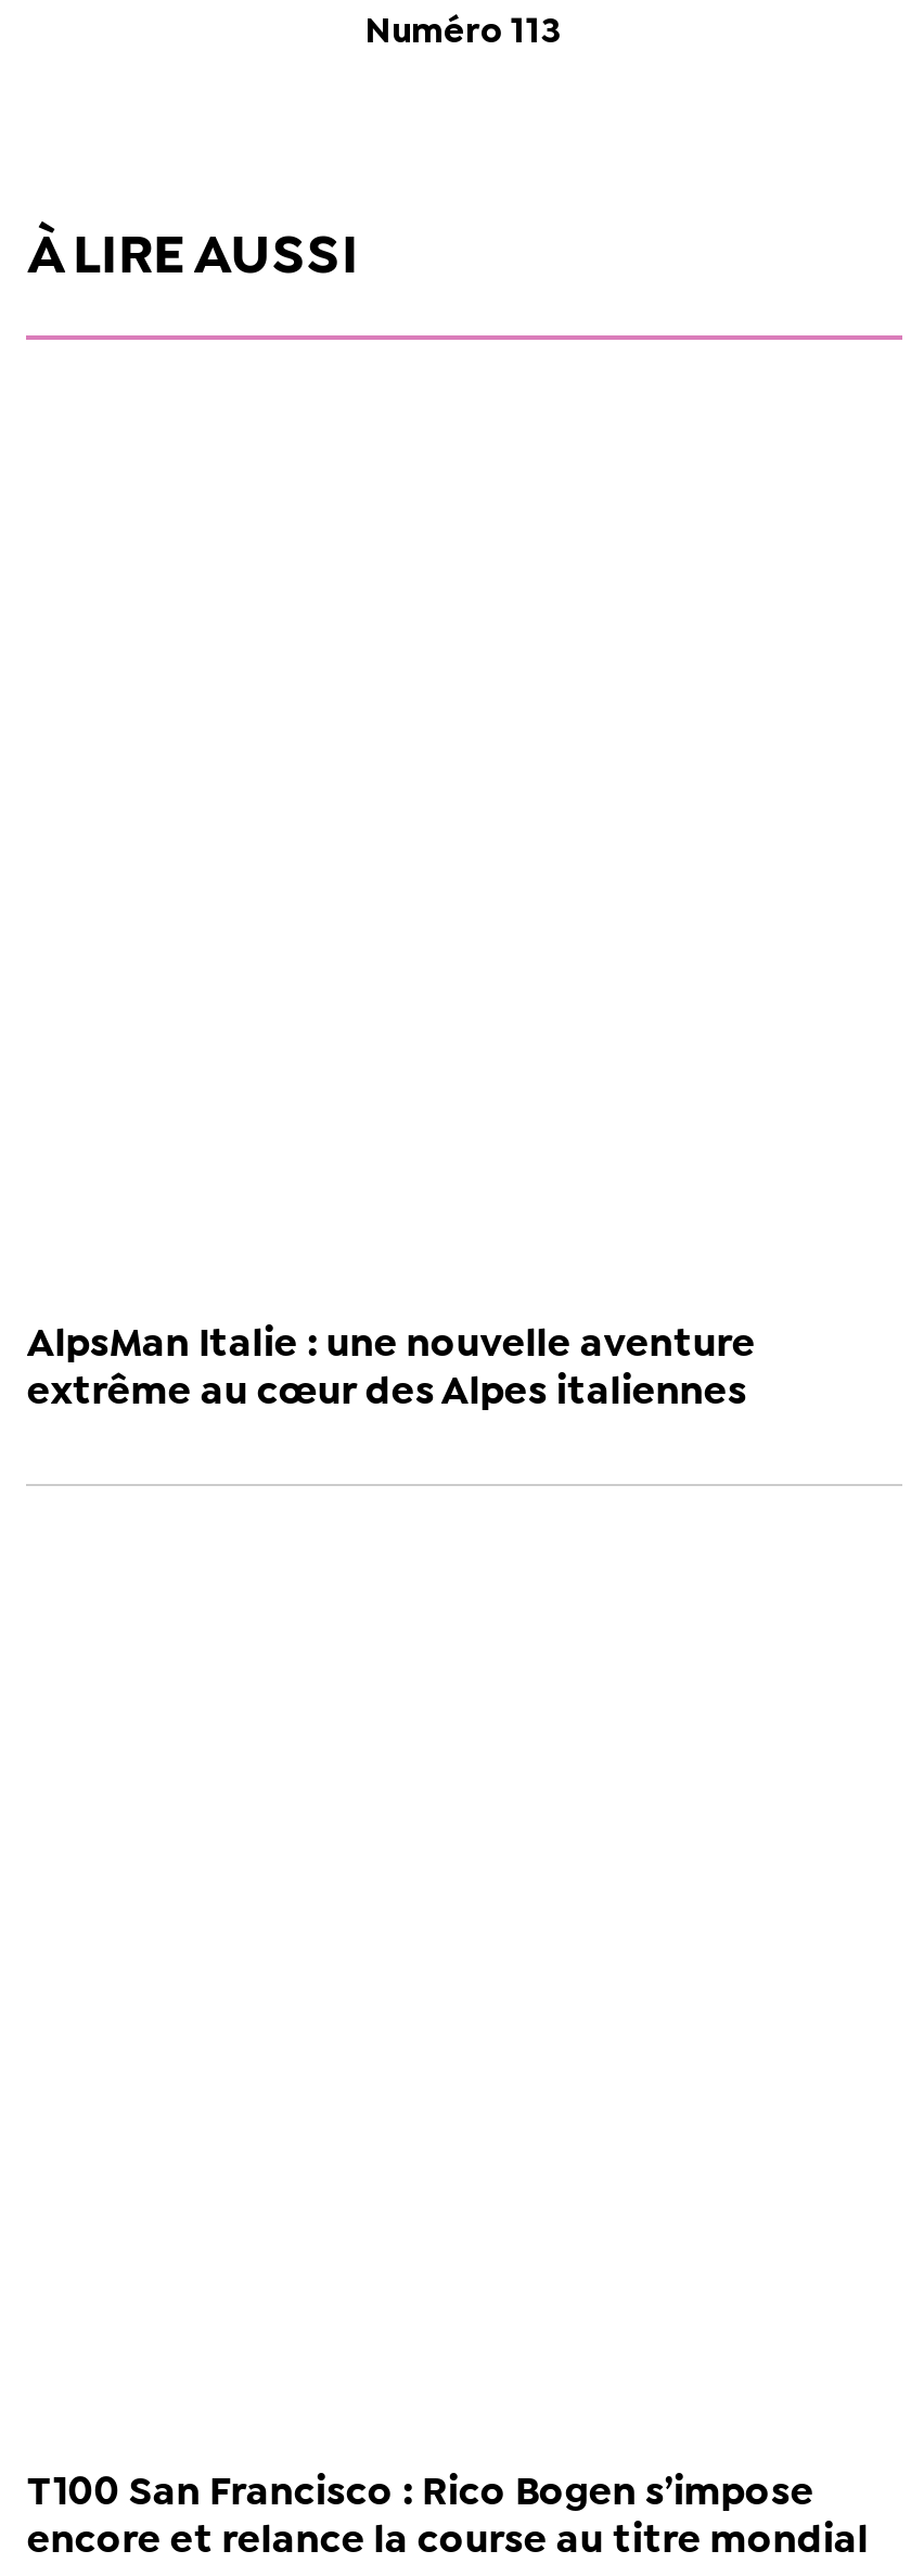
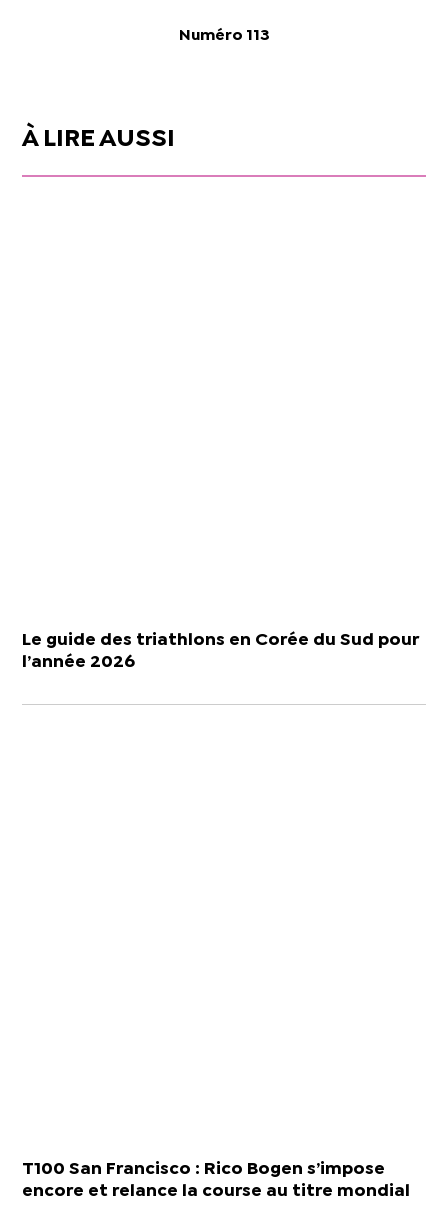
- AlpsMan Italie : une nouvelle aventure
+ Le guide des triathlons en Corée du Sud pour

- extrême au cœur des Alpes italiennes
+ l’année 2026
